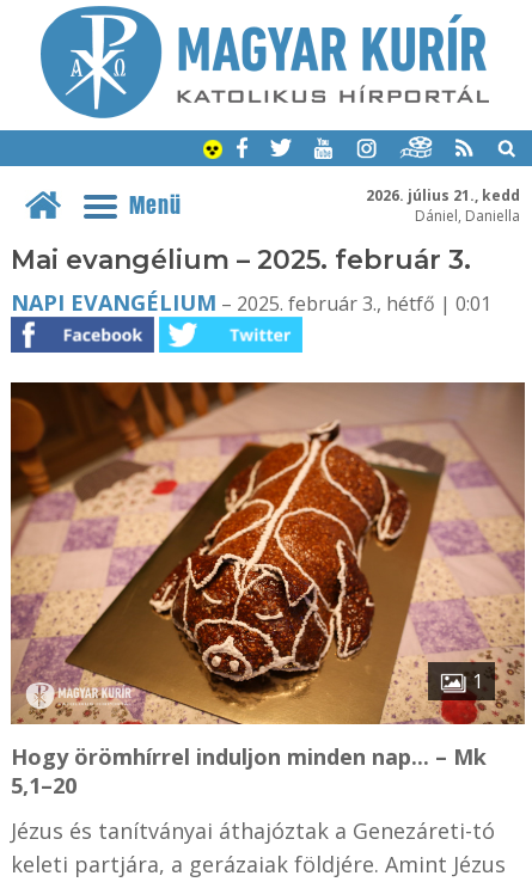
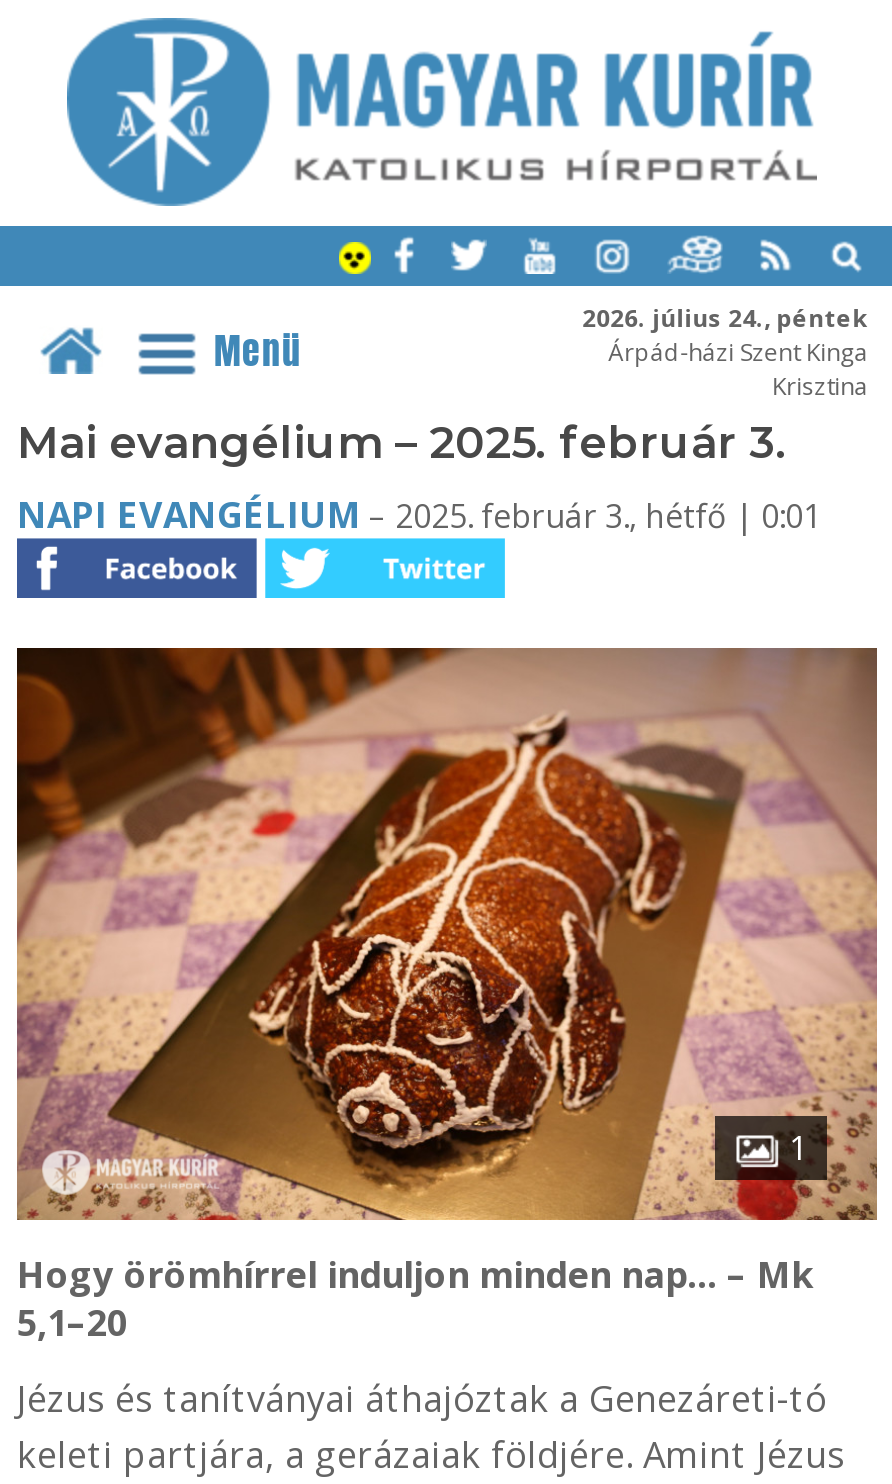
- 2026. július 21., kedd
- Dániel, Daniella
+ 2026. július 24., péntek
+ Árpád-házi Szent Kinga
+ Krisztina
